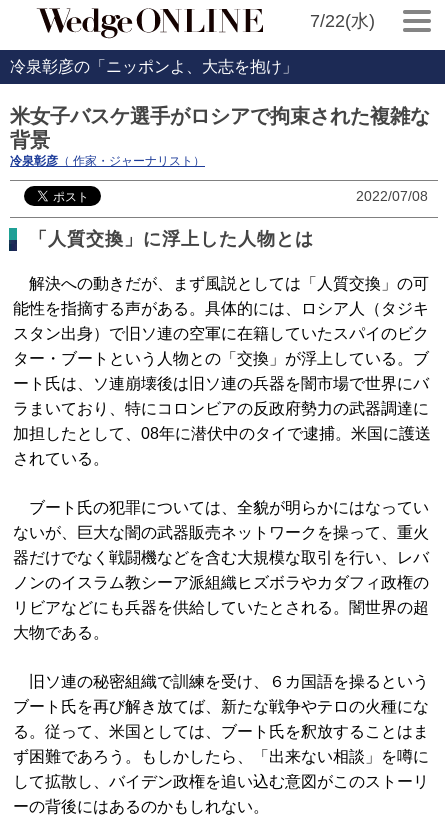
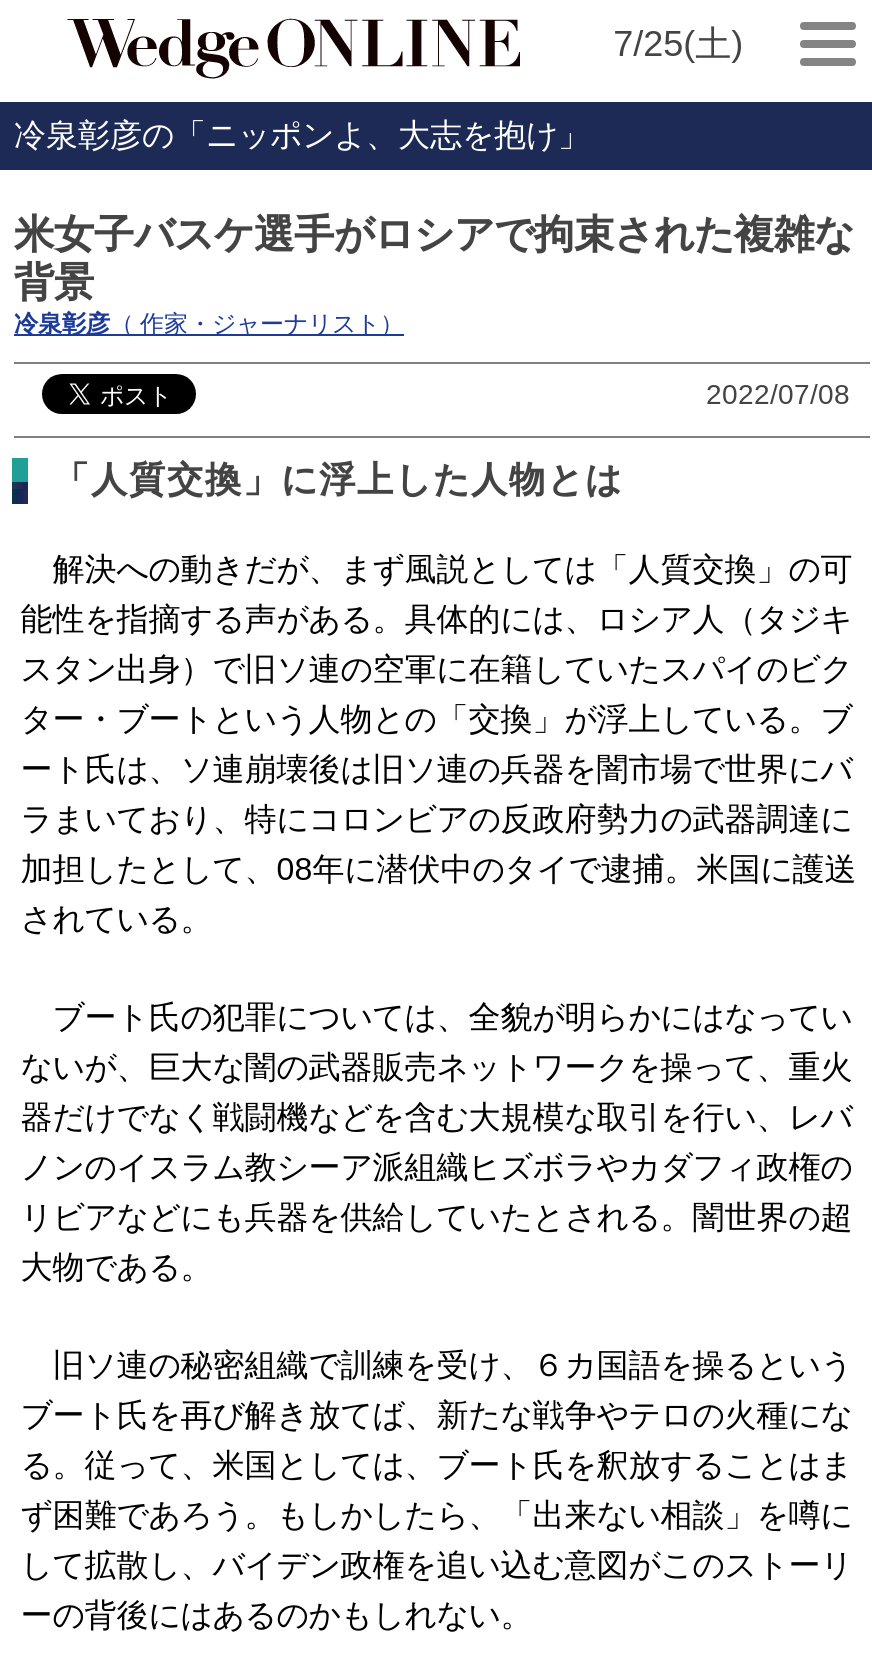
- 7/22(水)
+ 7/25(土)
